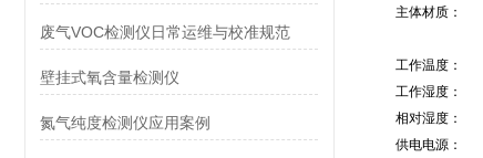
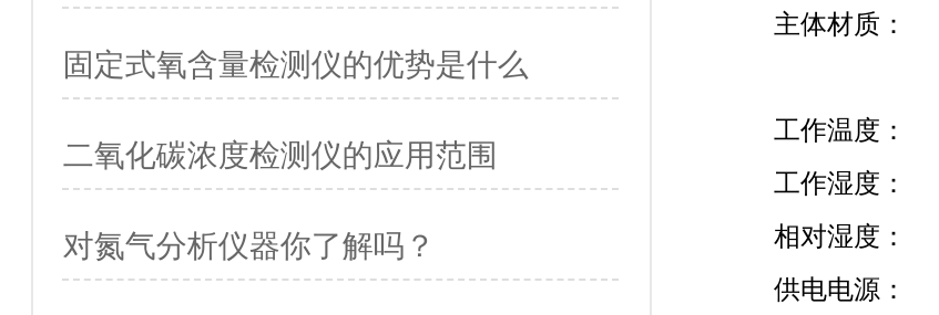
- 废气VOC检测仪日常运维与校准规范
+ 固定式氧含量检测仪的优势是什么

- 壁挂式氧含量检测仪
+ 二氧化碳浓度检测仪的应用范围

- 氮气纯度检测仪应用案例
+ 对氮气分析仪器你了解吗？
